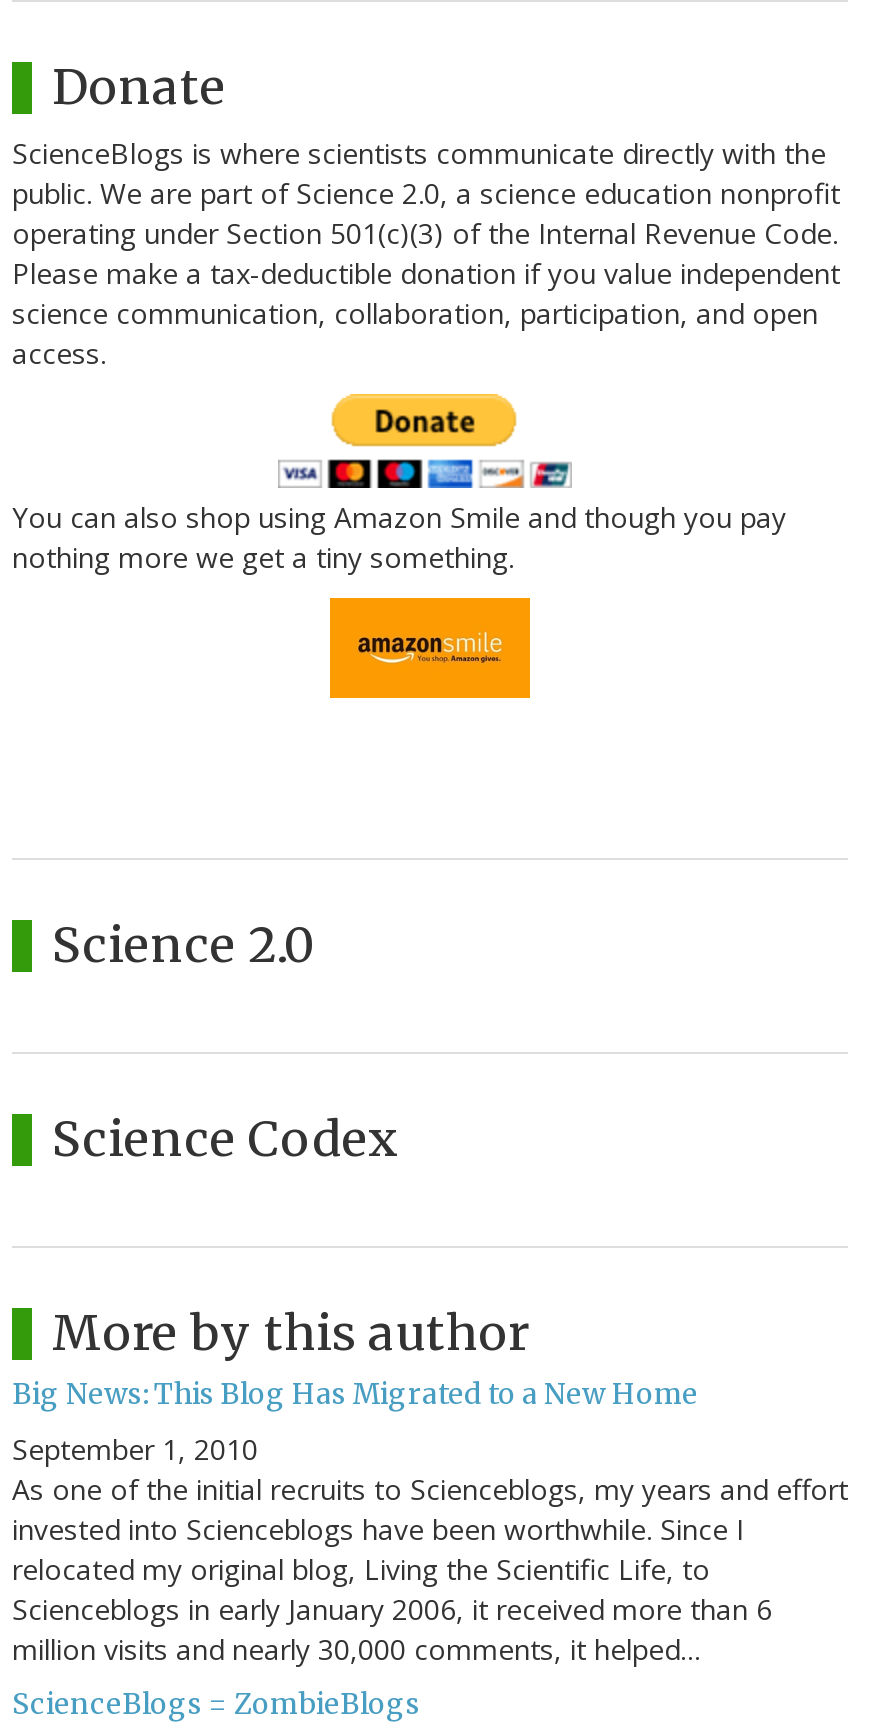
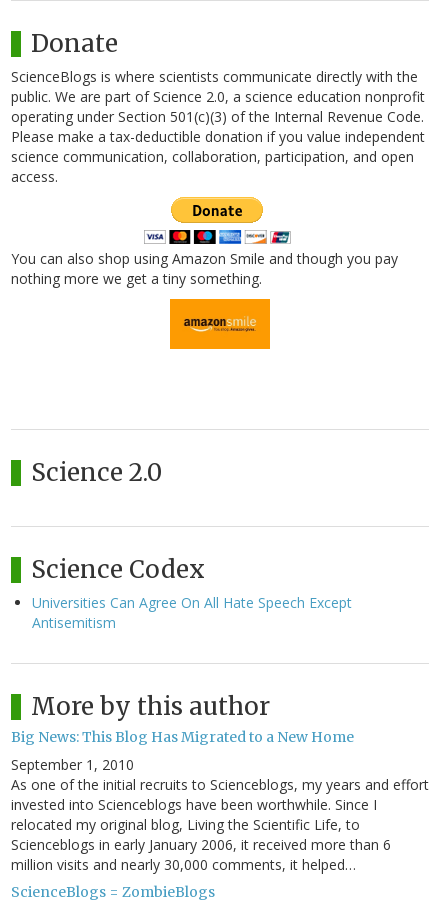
+ Universities Can Agree On All Hate Speech Except
+ Antisemitism
